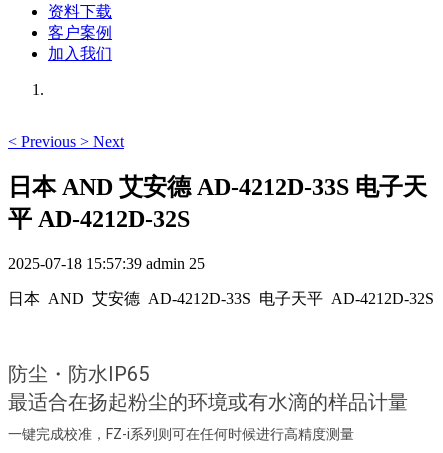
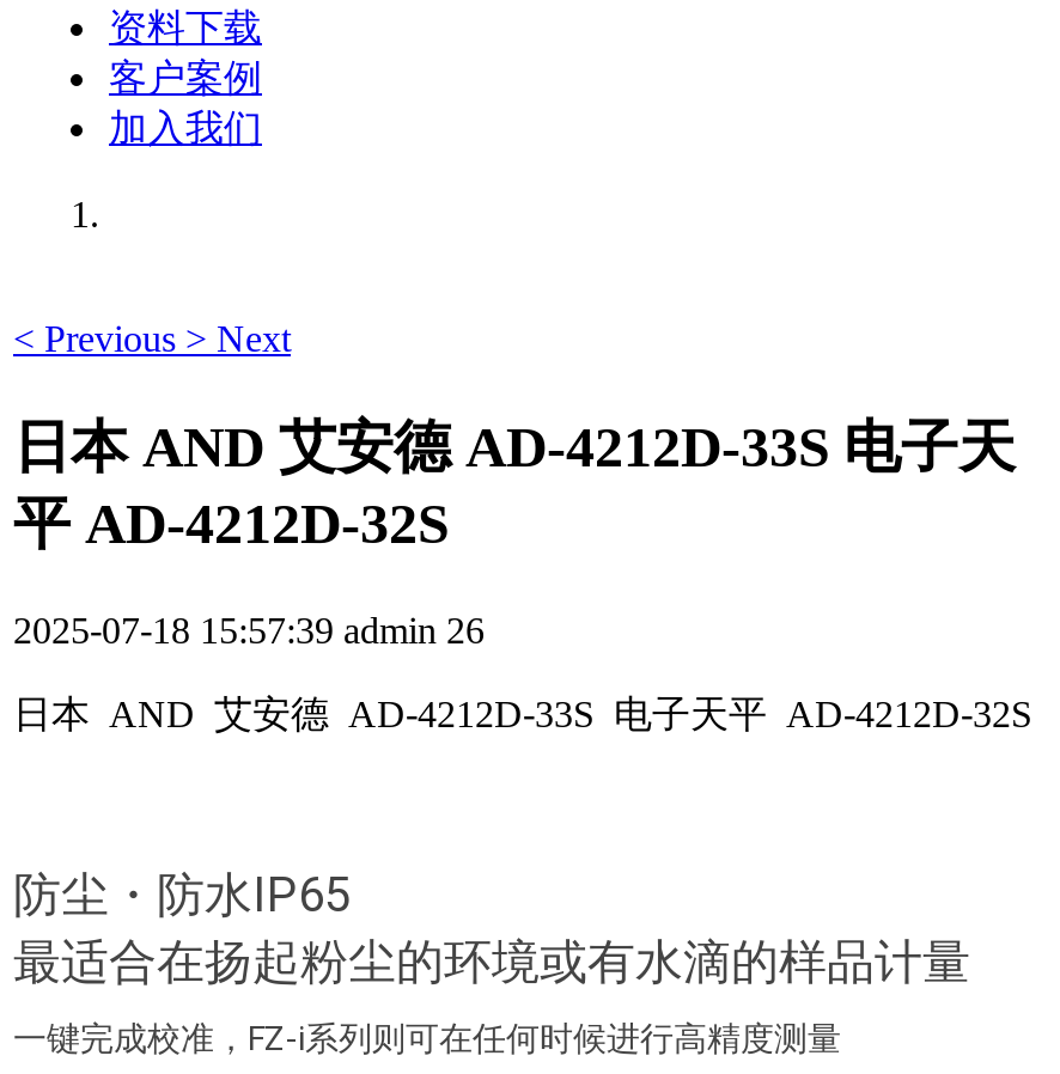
- 2025-07-18 15:57:39 admin 25
+ 2025-07-18 15:57:39 admin 26
